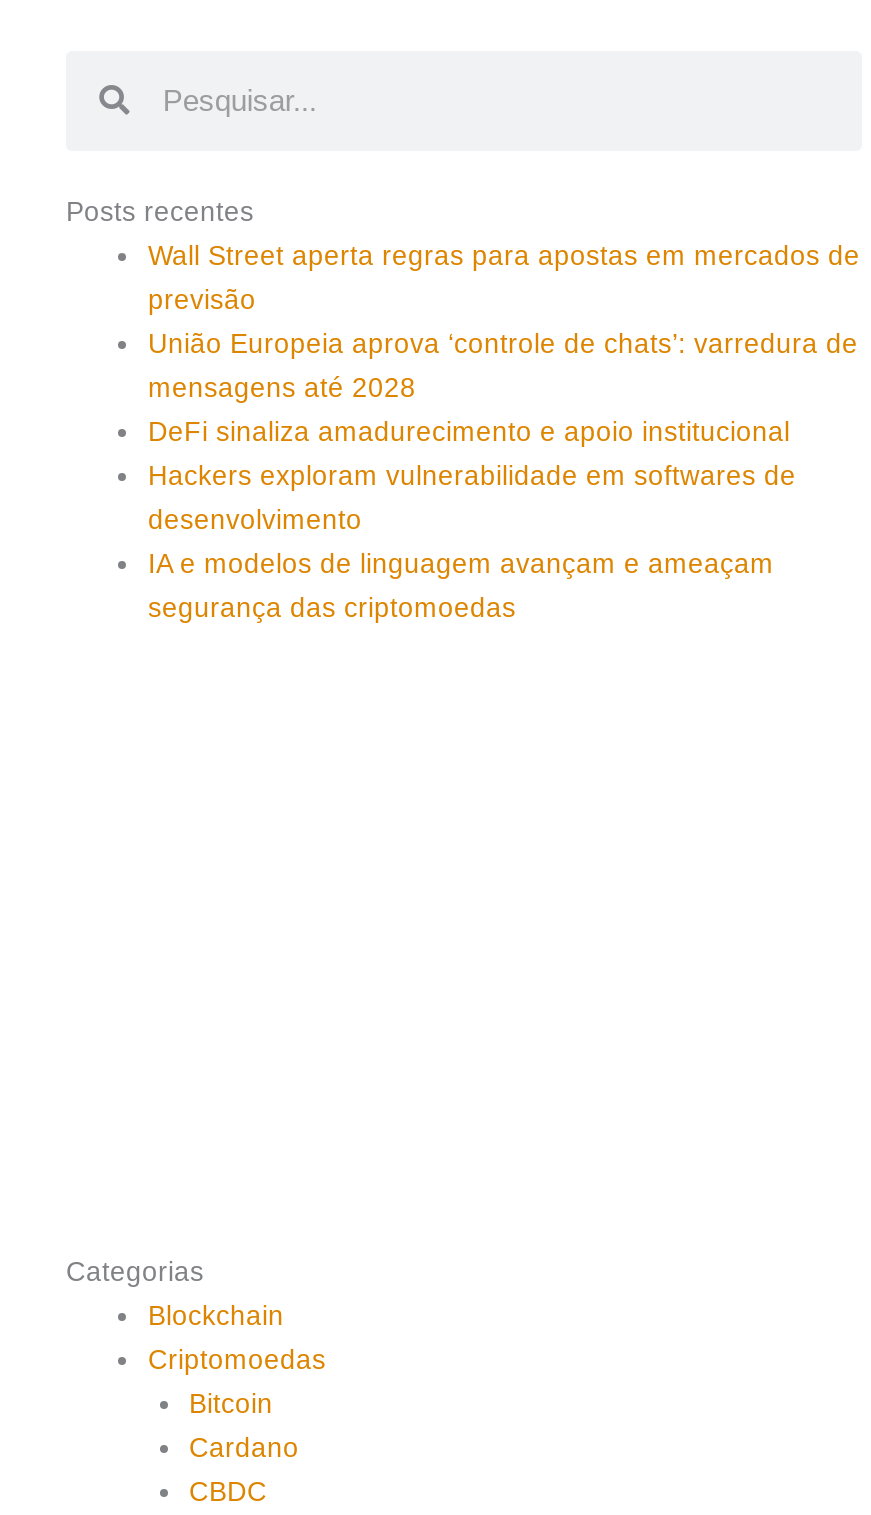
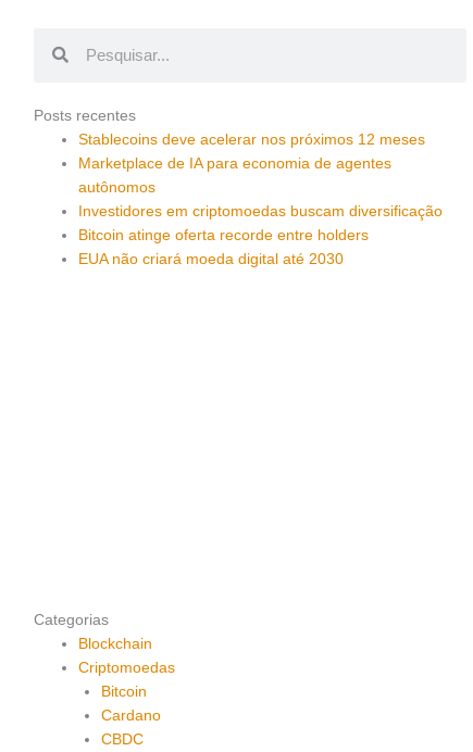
- Wall Street aperta regras para apostas em mercados de
- previsão
- União Europeia aprova ‘controle de chats’: varredura de
- mensagens até 2028
- DeFi sinaliza amadurecimento e apoio institucional
- Hackers exploram vulnerabilidade em softwares de
- desenvolvimento
- IA e modelos de linguagem avançam e ameaçam
- segurança das criptomoedas
+ Stablecoins deve acelerar nos próximos 12 meses
+ Marketplace de IA para economia de agentes
+ autônomos
+ Investidores em criptomoedas buscam diversificação
+ Bitcoin atinge oferta recorde entre holders
+ EUA não criará moeda digital até 2030
